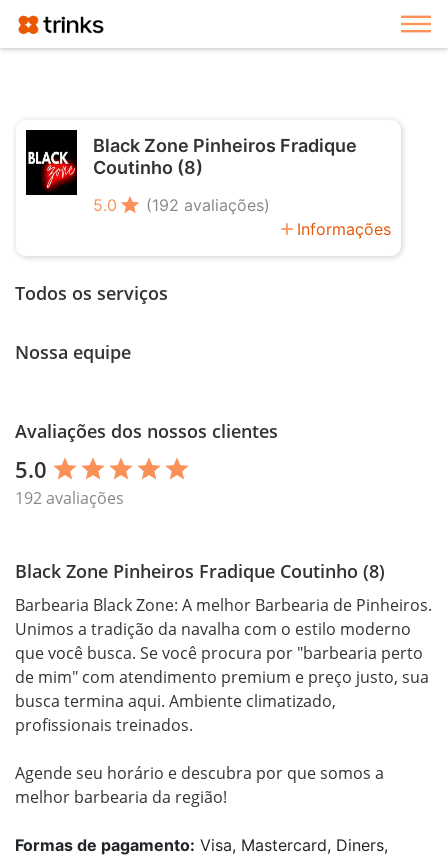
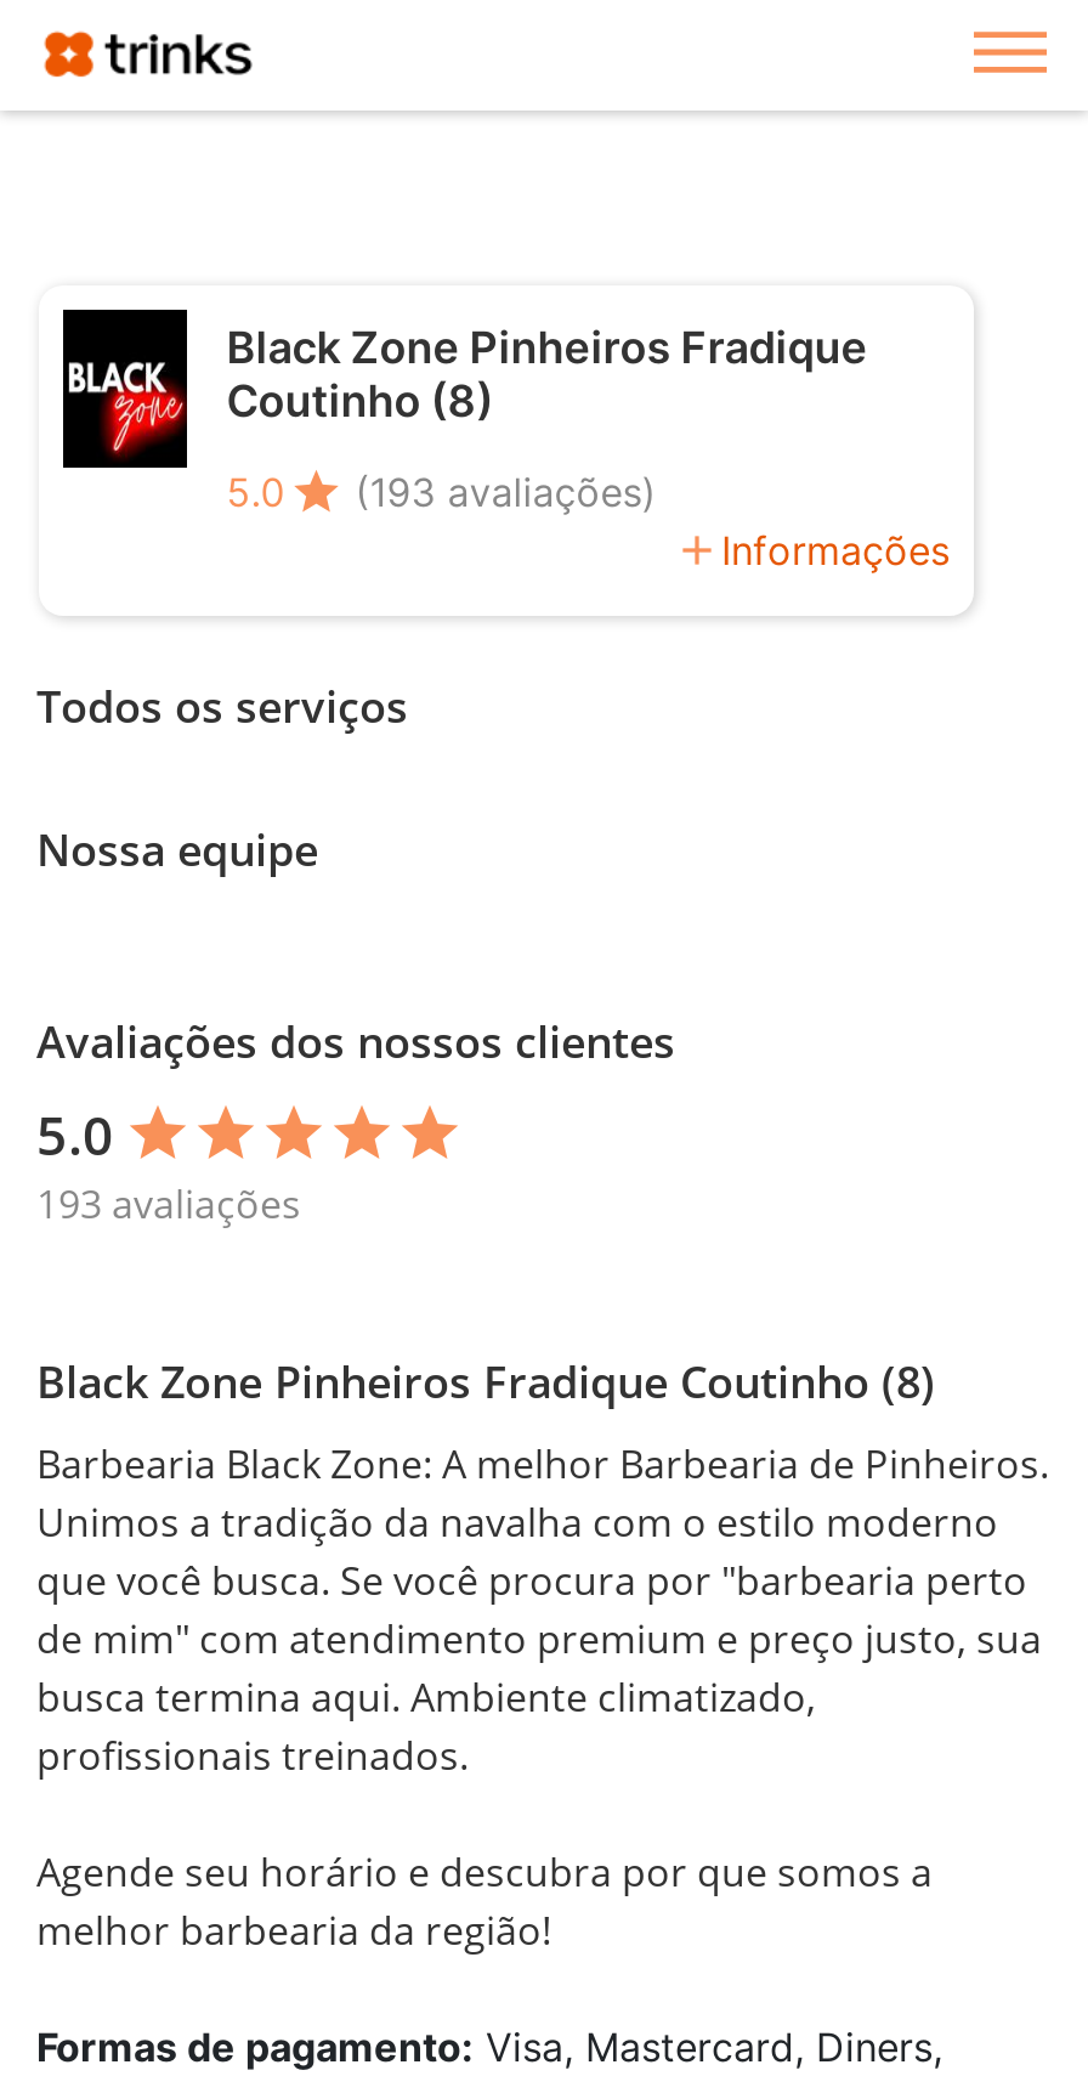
- 5.0 star (192 avaliações)
+ 5.0 star (193 avaliações)

- 192 avaliações
+ 193 avaliações
